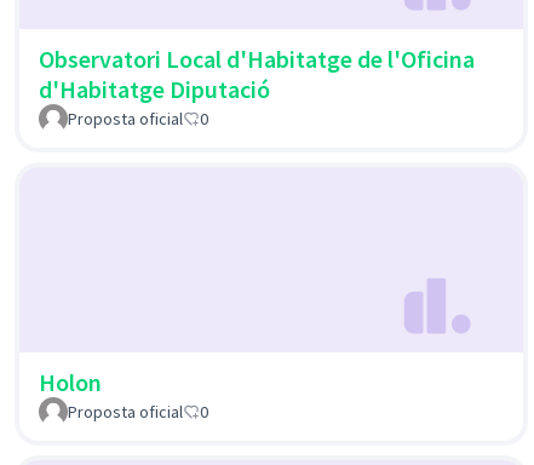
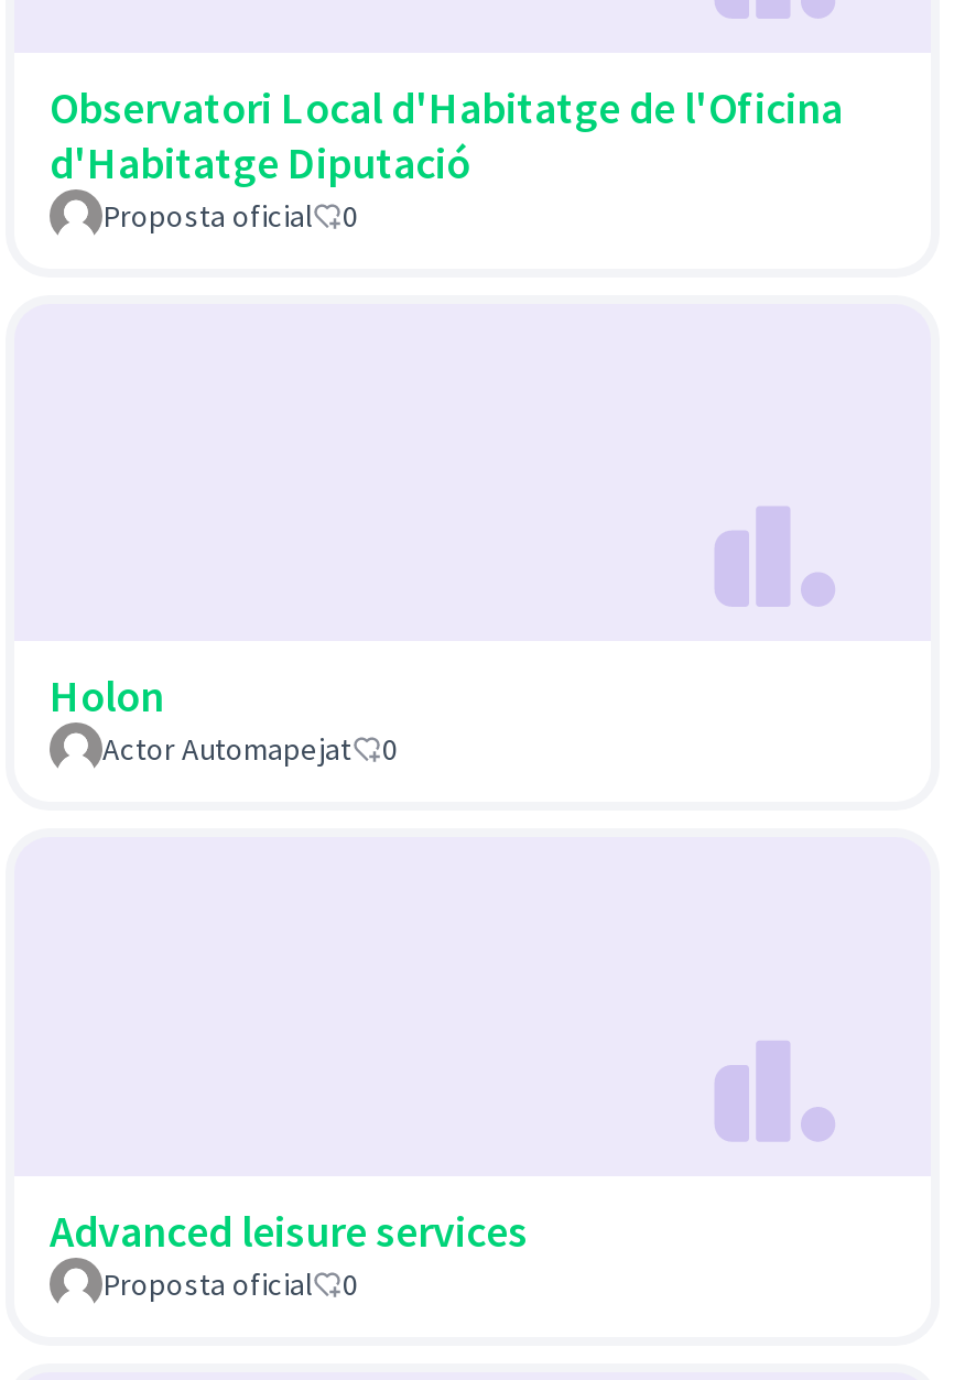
+ Advanced leisure services

+ Actor Automapejat
+ 0
